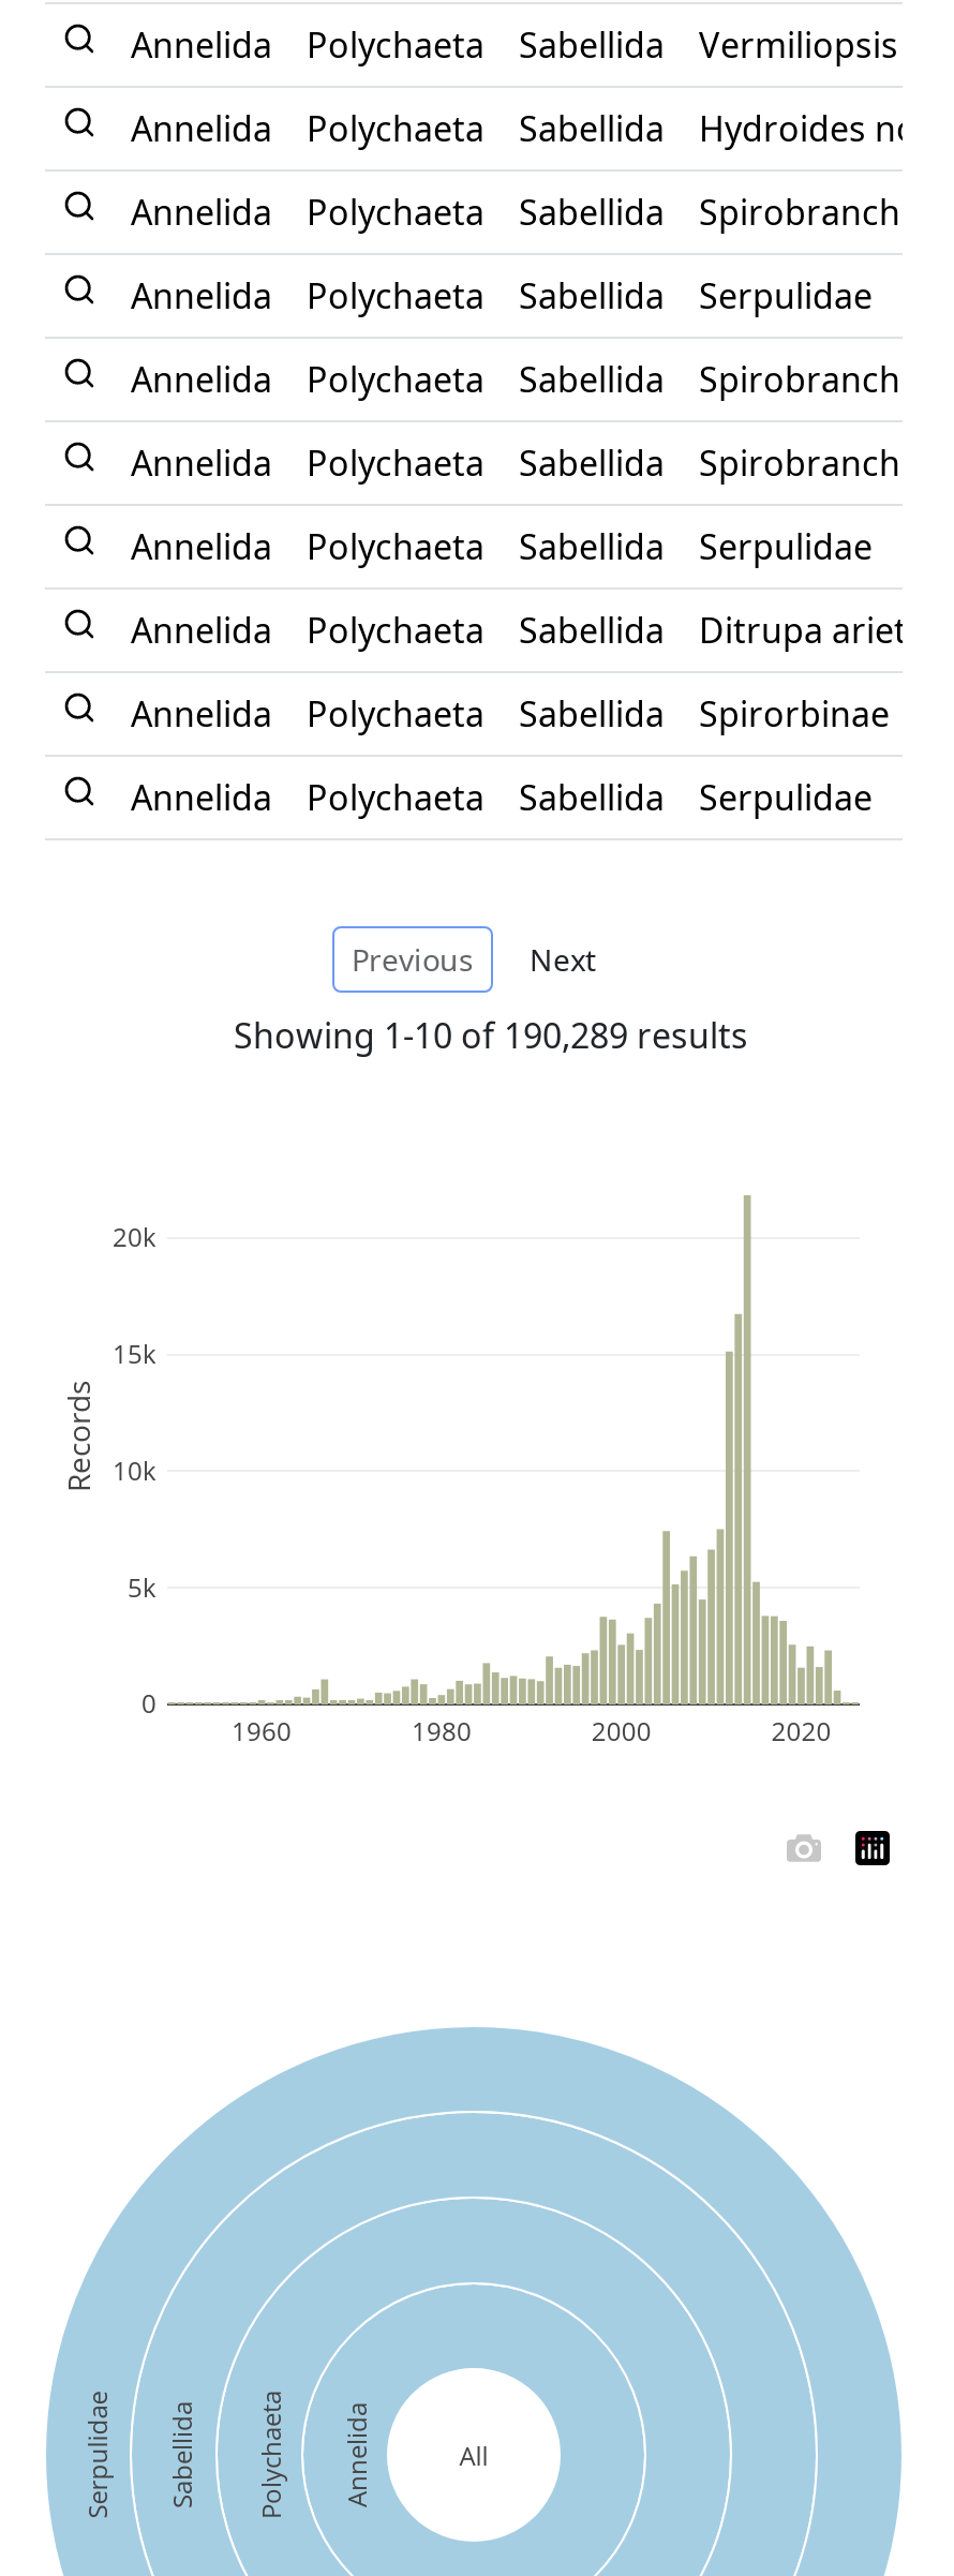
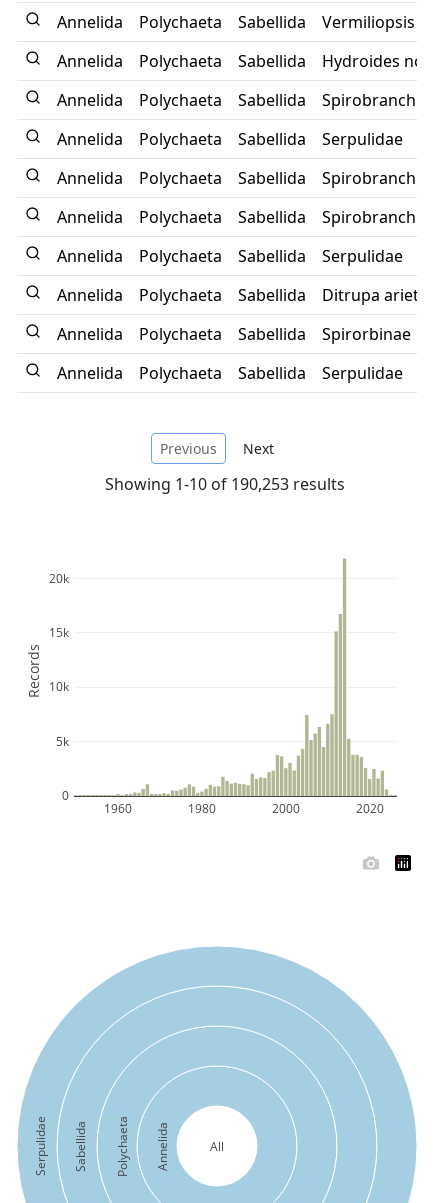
- Showing 1-10 of 190,289 results
+ Showing 1-10 of 190,253 results
